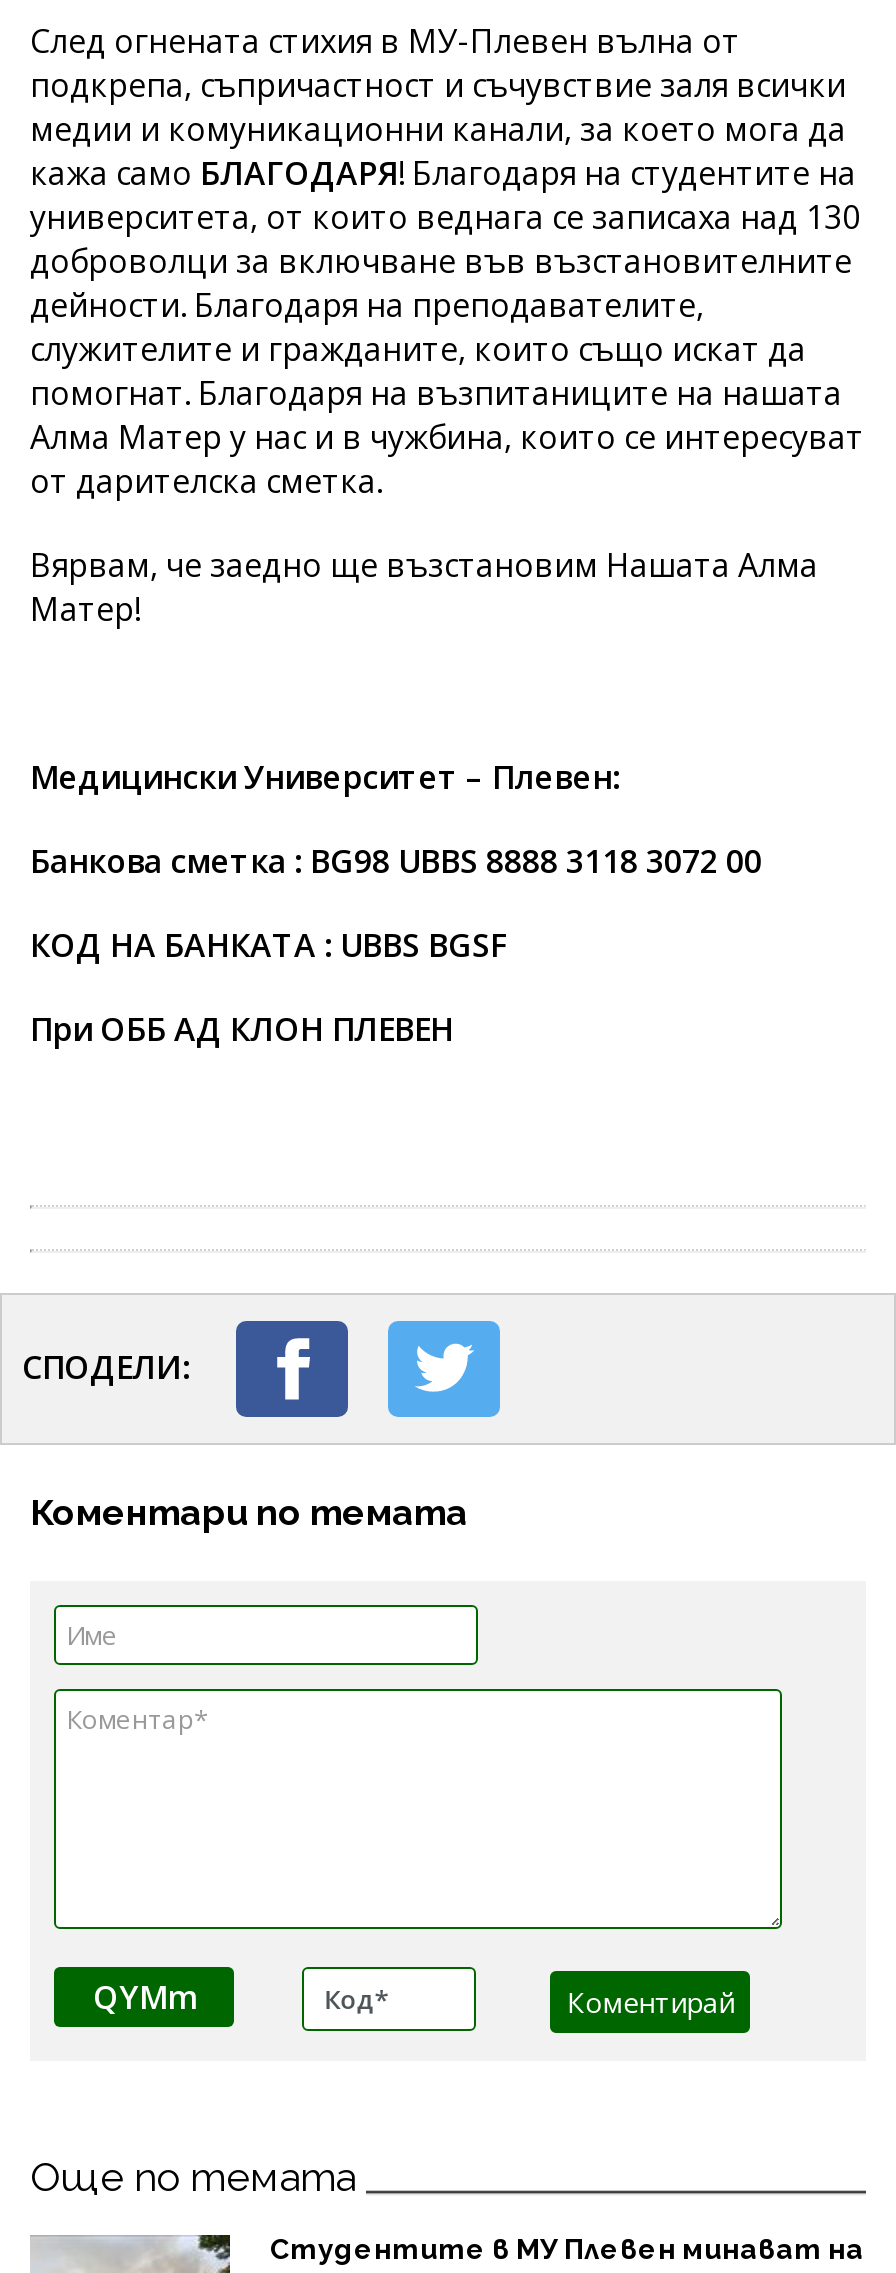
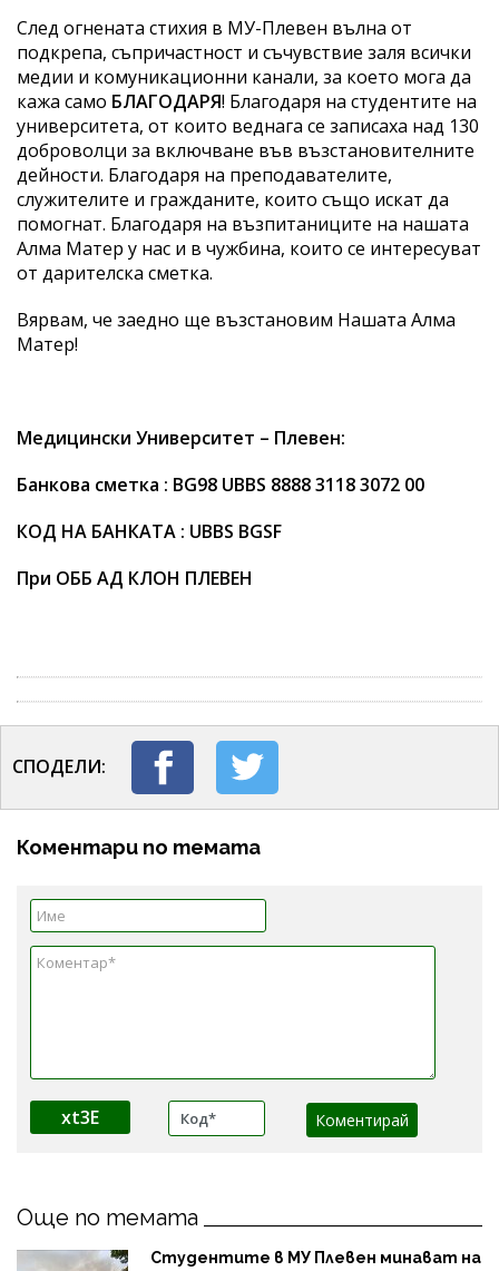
- QYMm
+ xt3E
